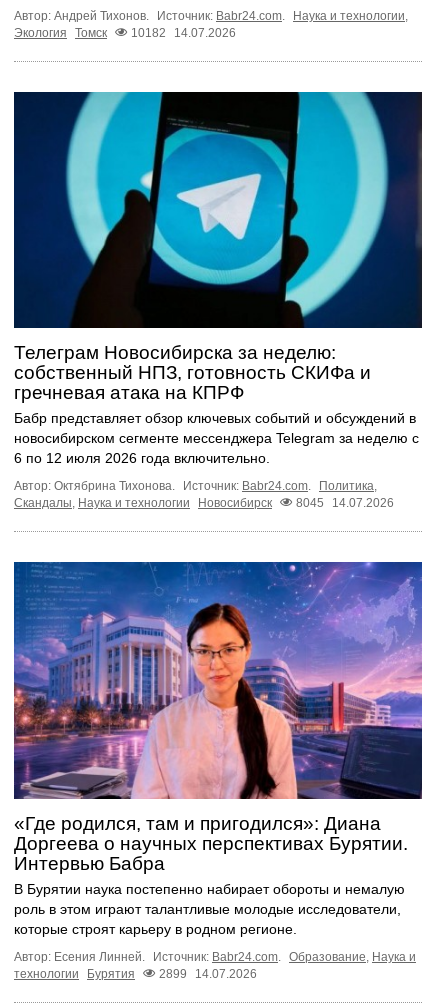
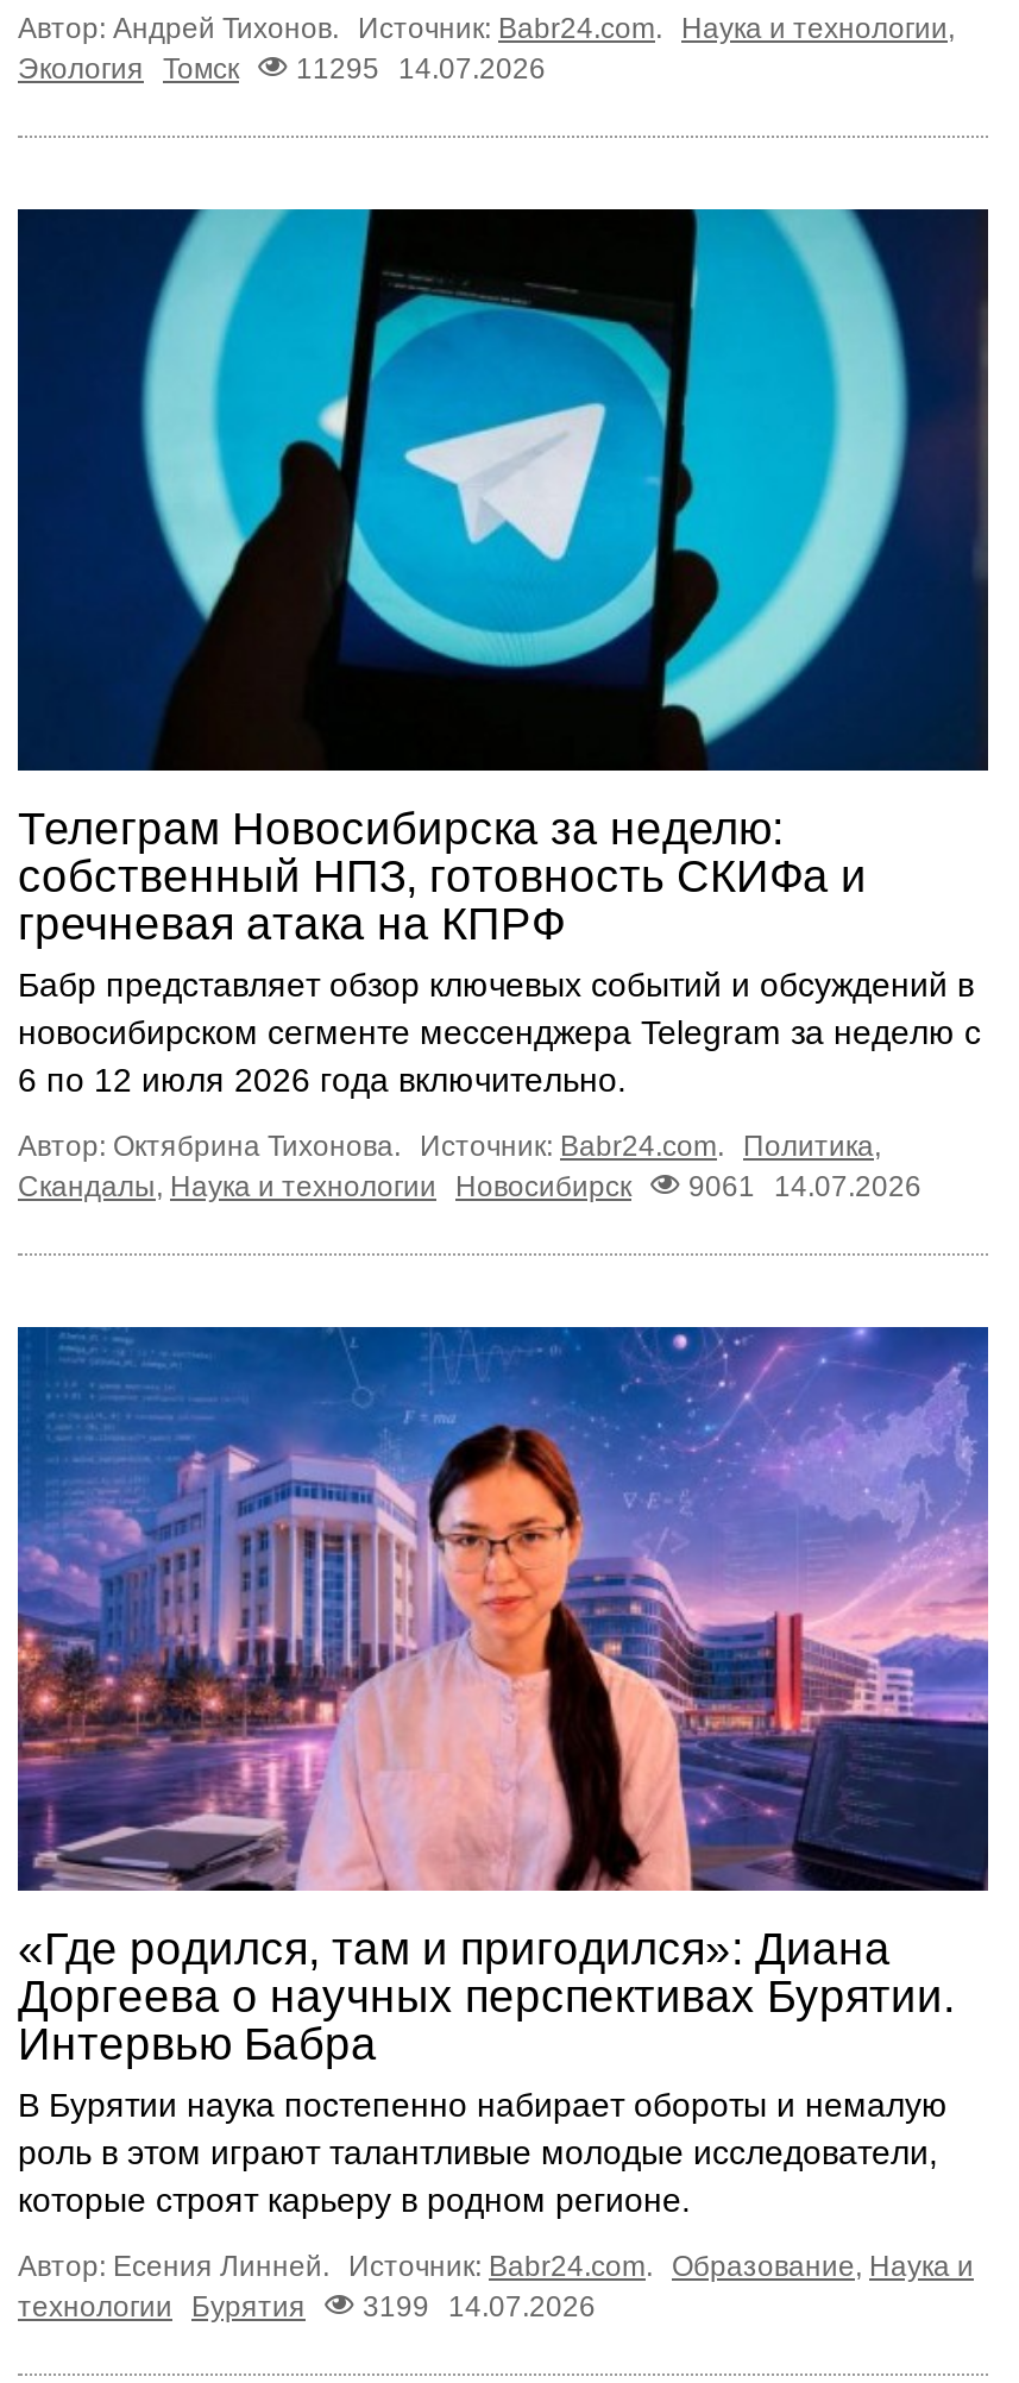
- Экология Томск 10182 14.07.2026
+ Экология Томск 11295 14.07.2026

- Скандалы, Наука и технологии Новосибирск 8045 14.07.2026
+ Скандалы, Наука и технологии Новосибирск 9061 14.07.2026

- технологии Бурятия 2899 14.07.2026
+ технологии Бурятия 3199 14.07.2026
